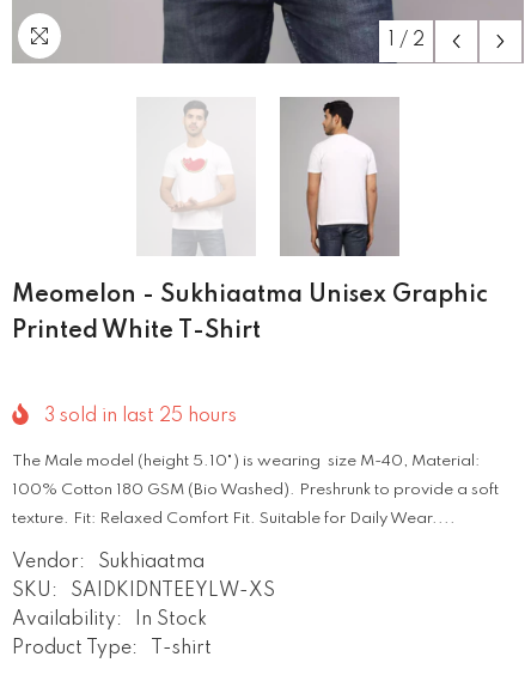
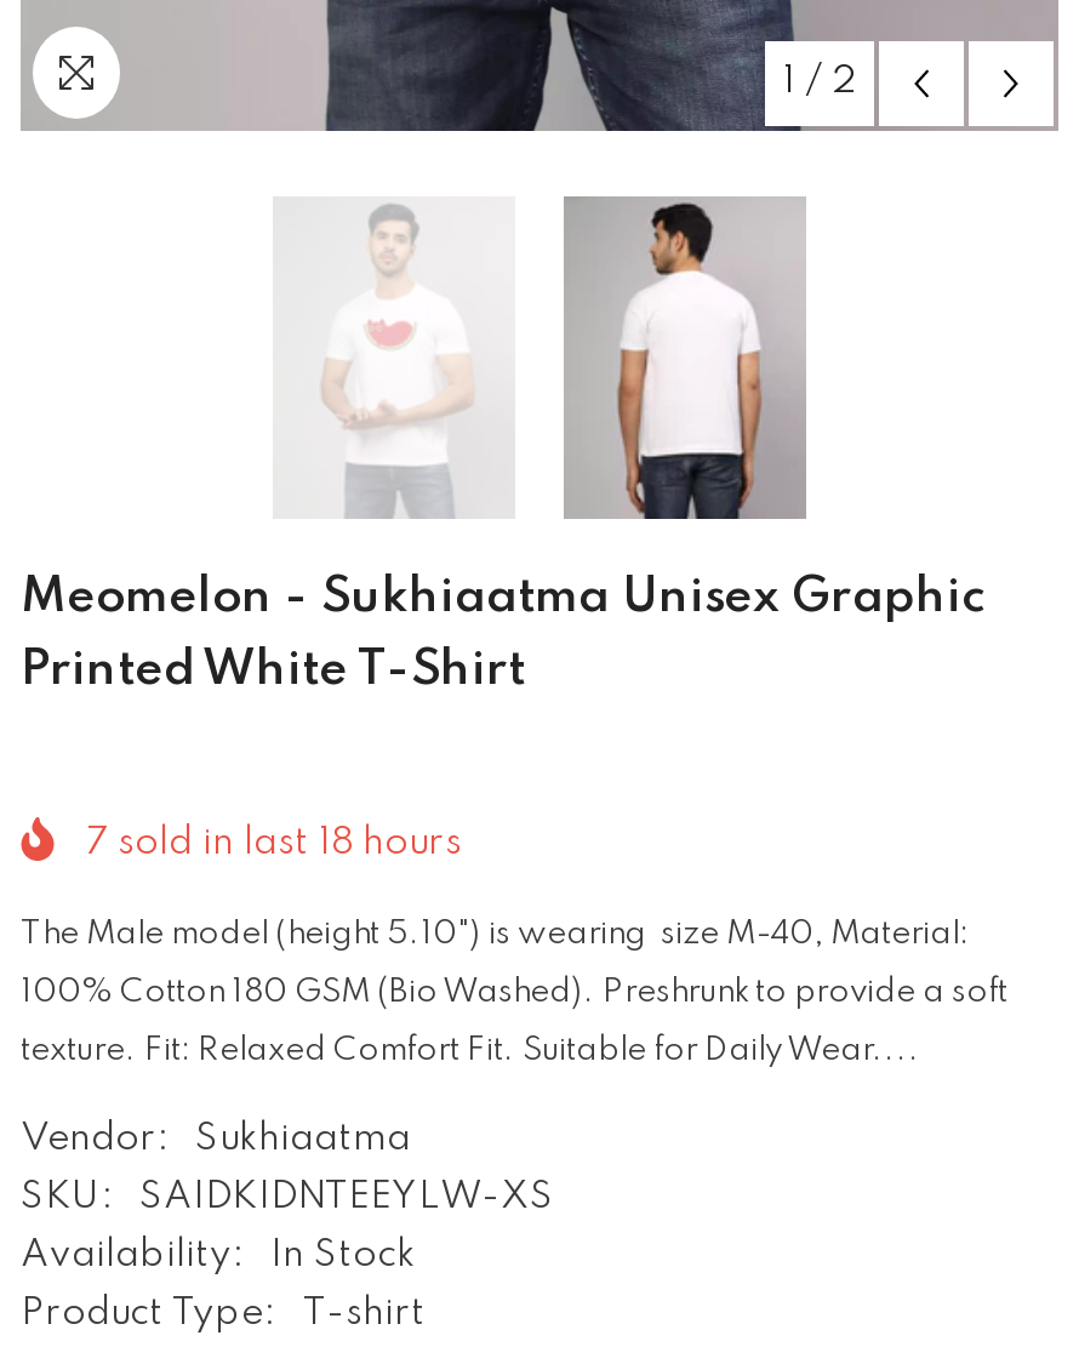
- 3 sold in last 25 hours
+ 7 sold in last 18 hours
